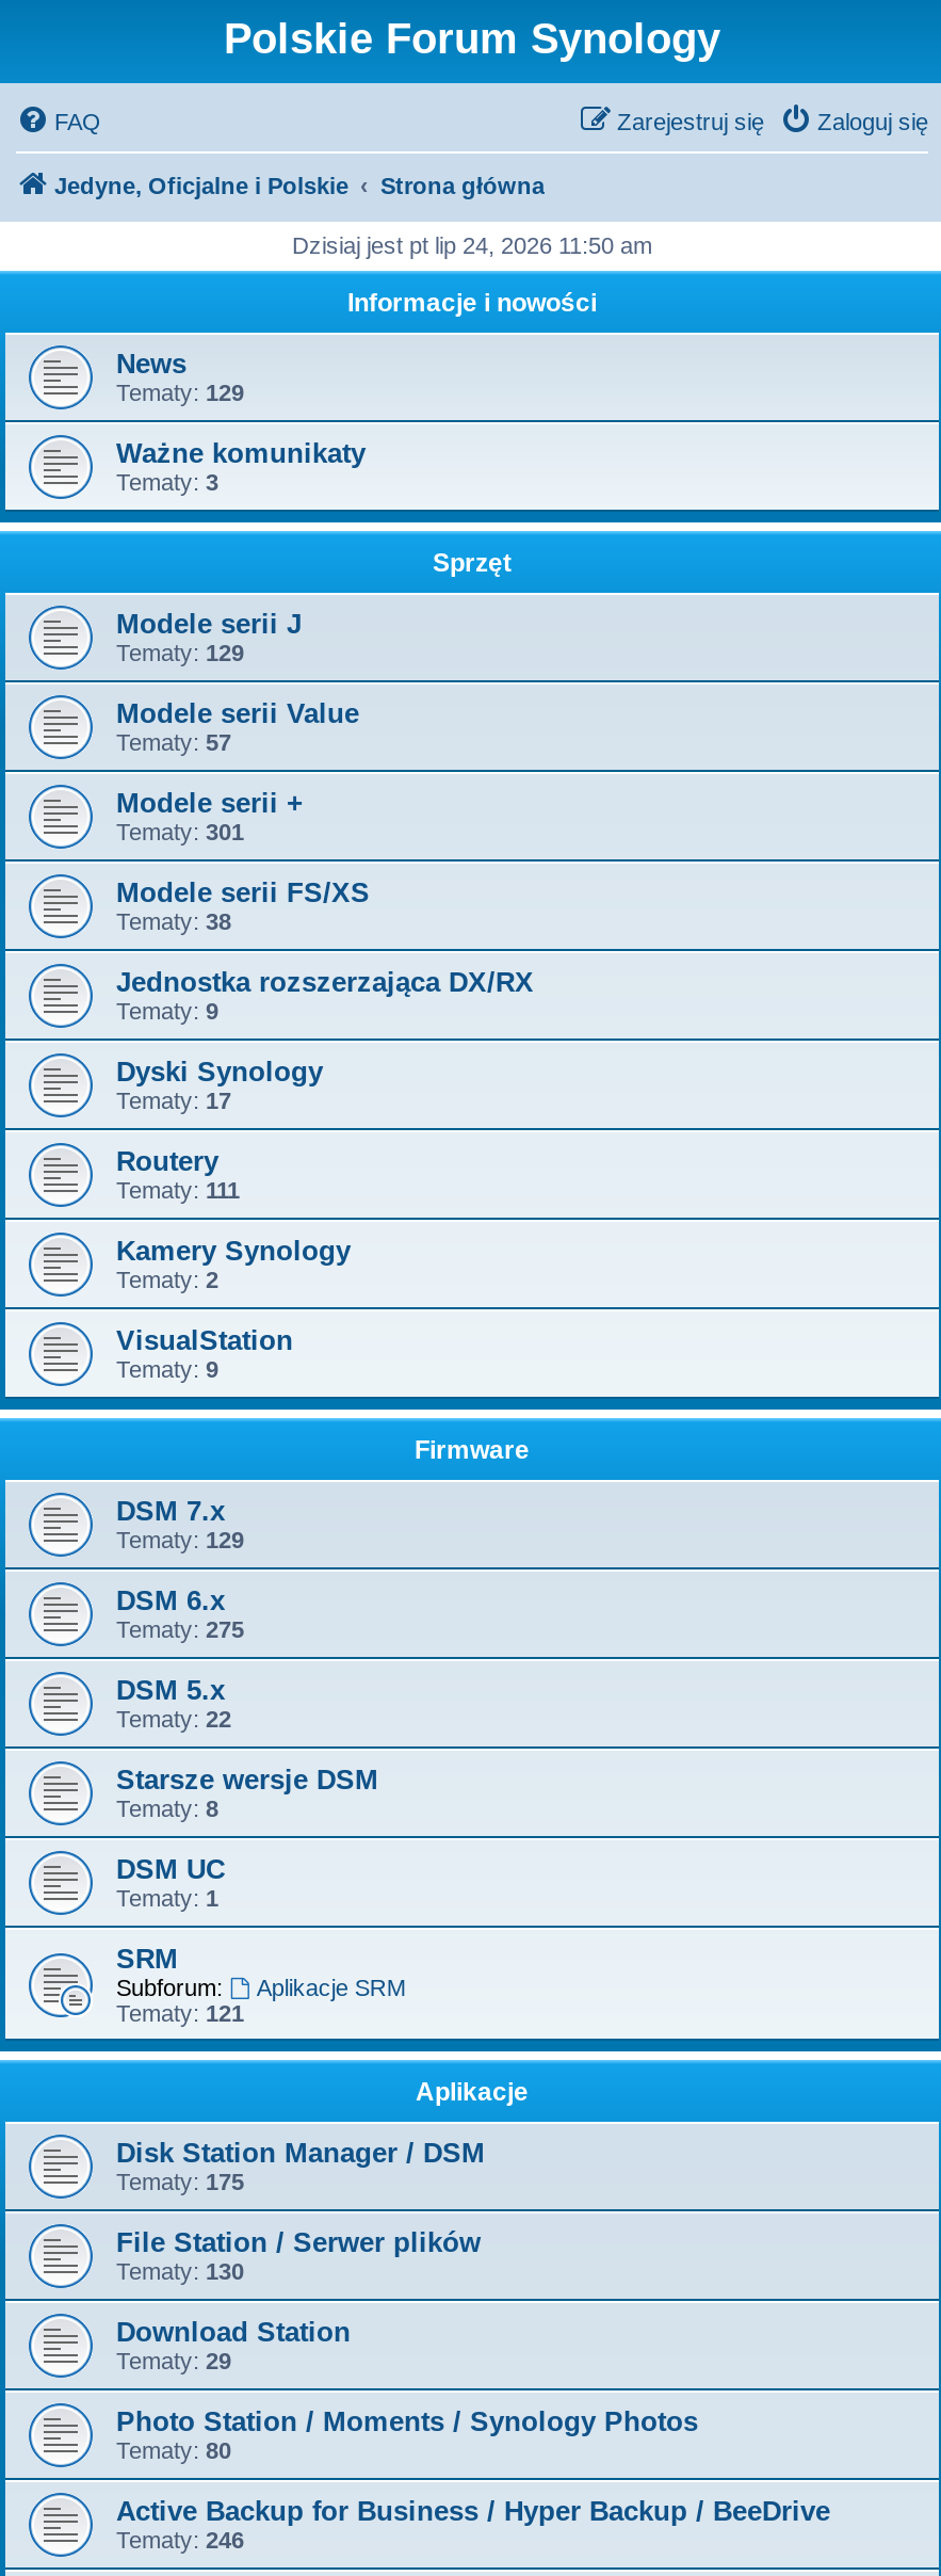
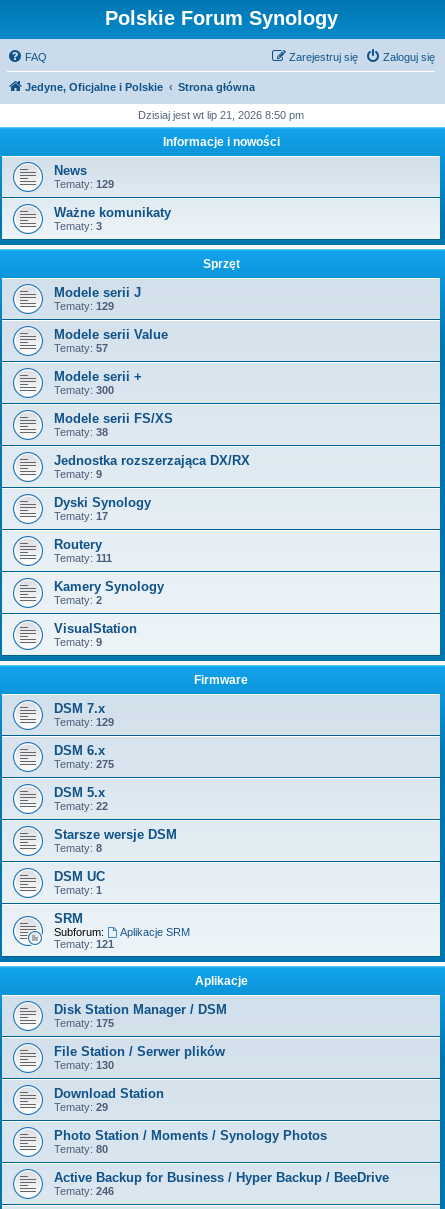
- Dzisiaj jest pt lip 24, 2026 11:50 am
+ Dzisiaj jest wt lip 21, 2026 8:50 pm

- Tematy: 301
+ Tematy: 300
